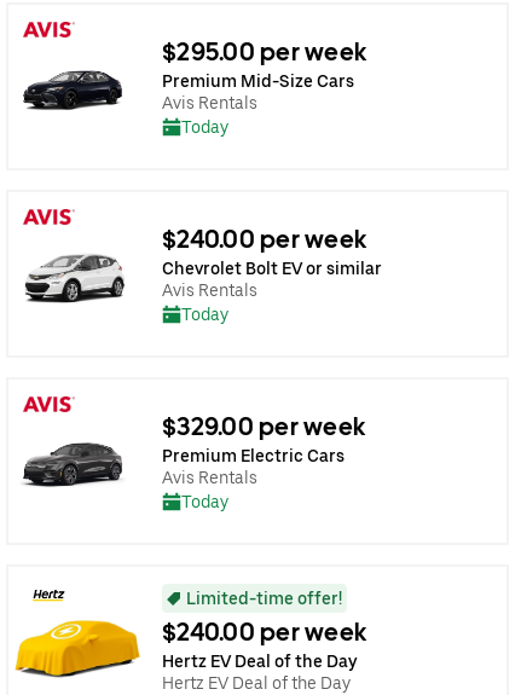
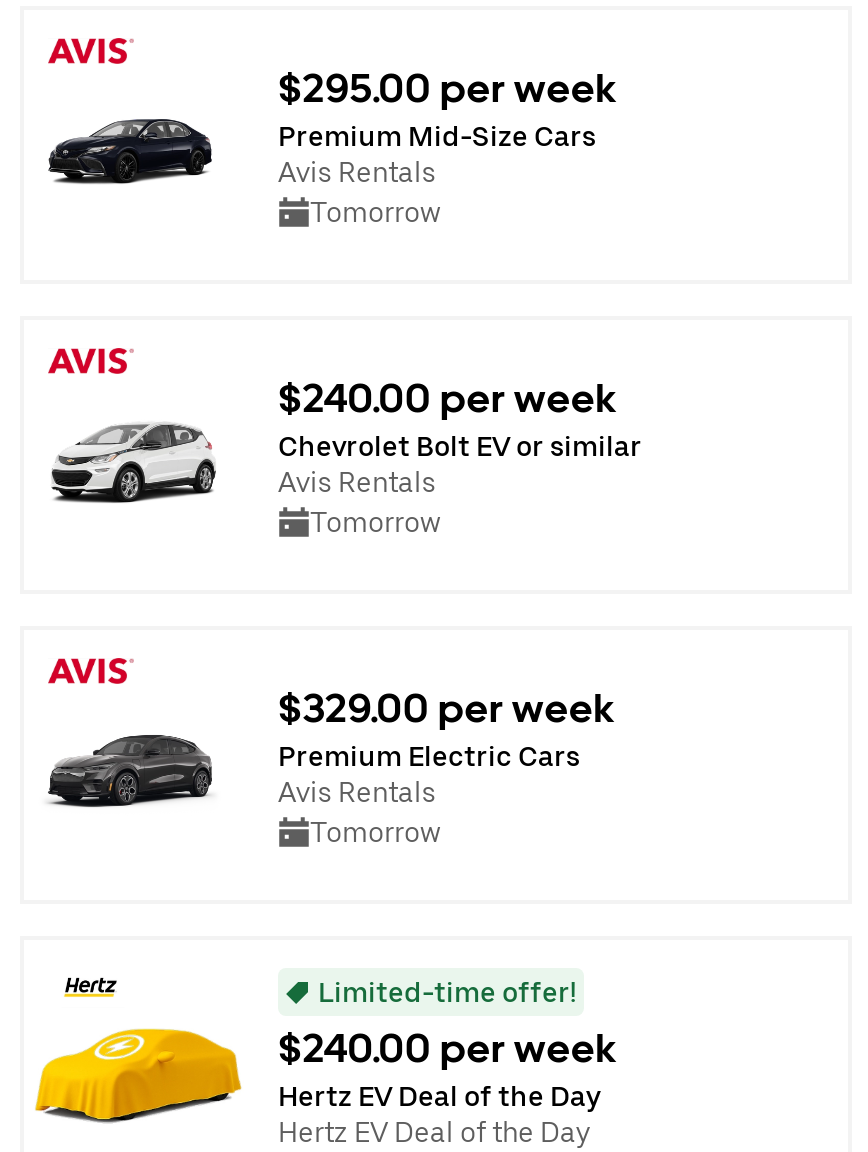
- Today
+ Tomorrow

- Today
+ Tomorrow

- Today
+ Tomorrow
